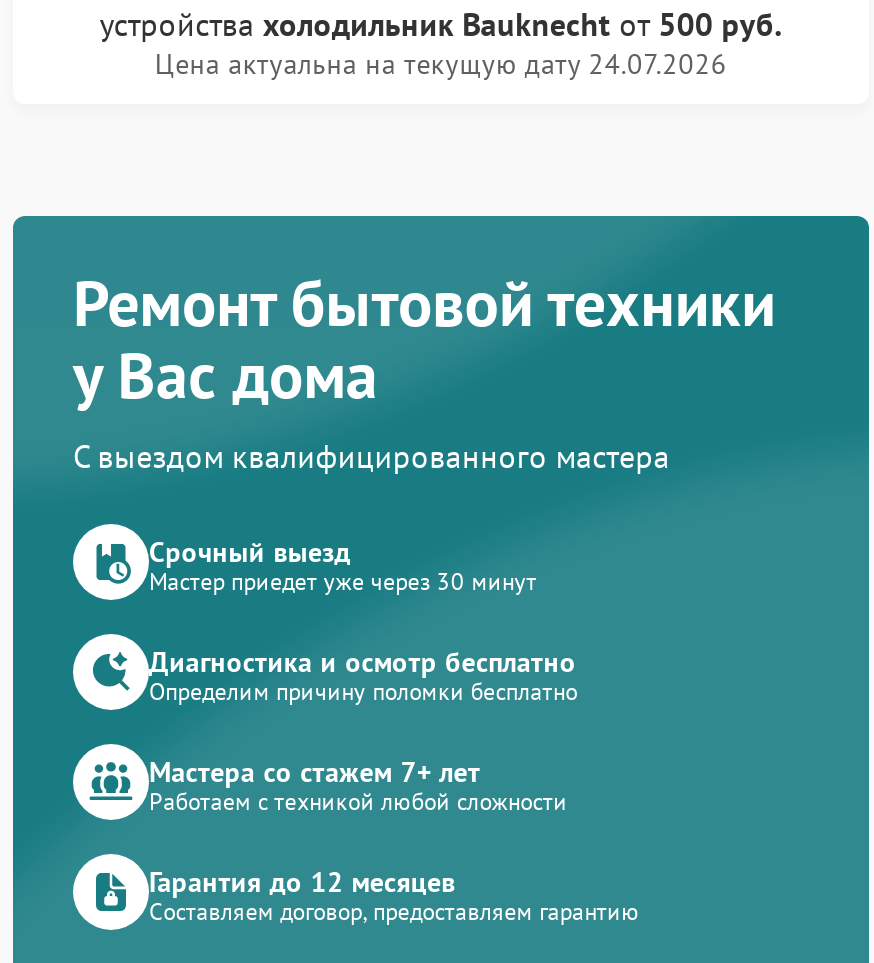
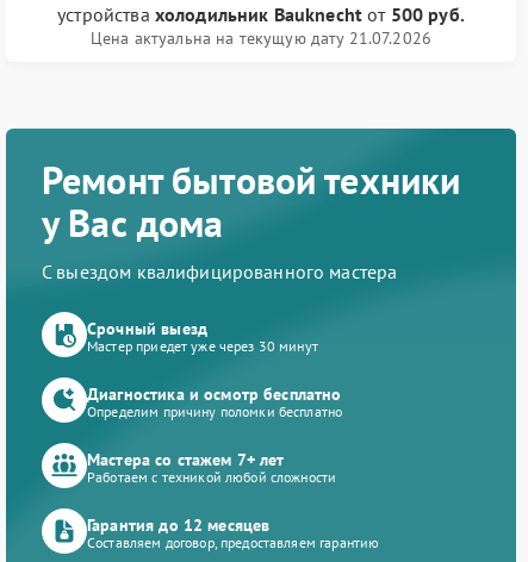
- Цена актуальна на текущую дату 24.07.2026
+ Цена актуальна на текущую дату 21.07.2026
